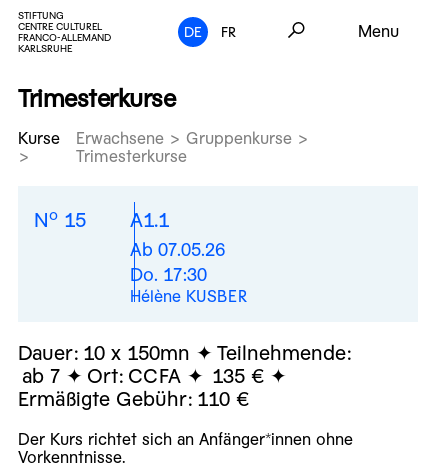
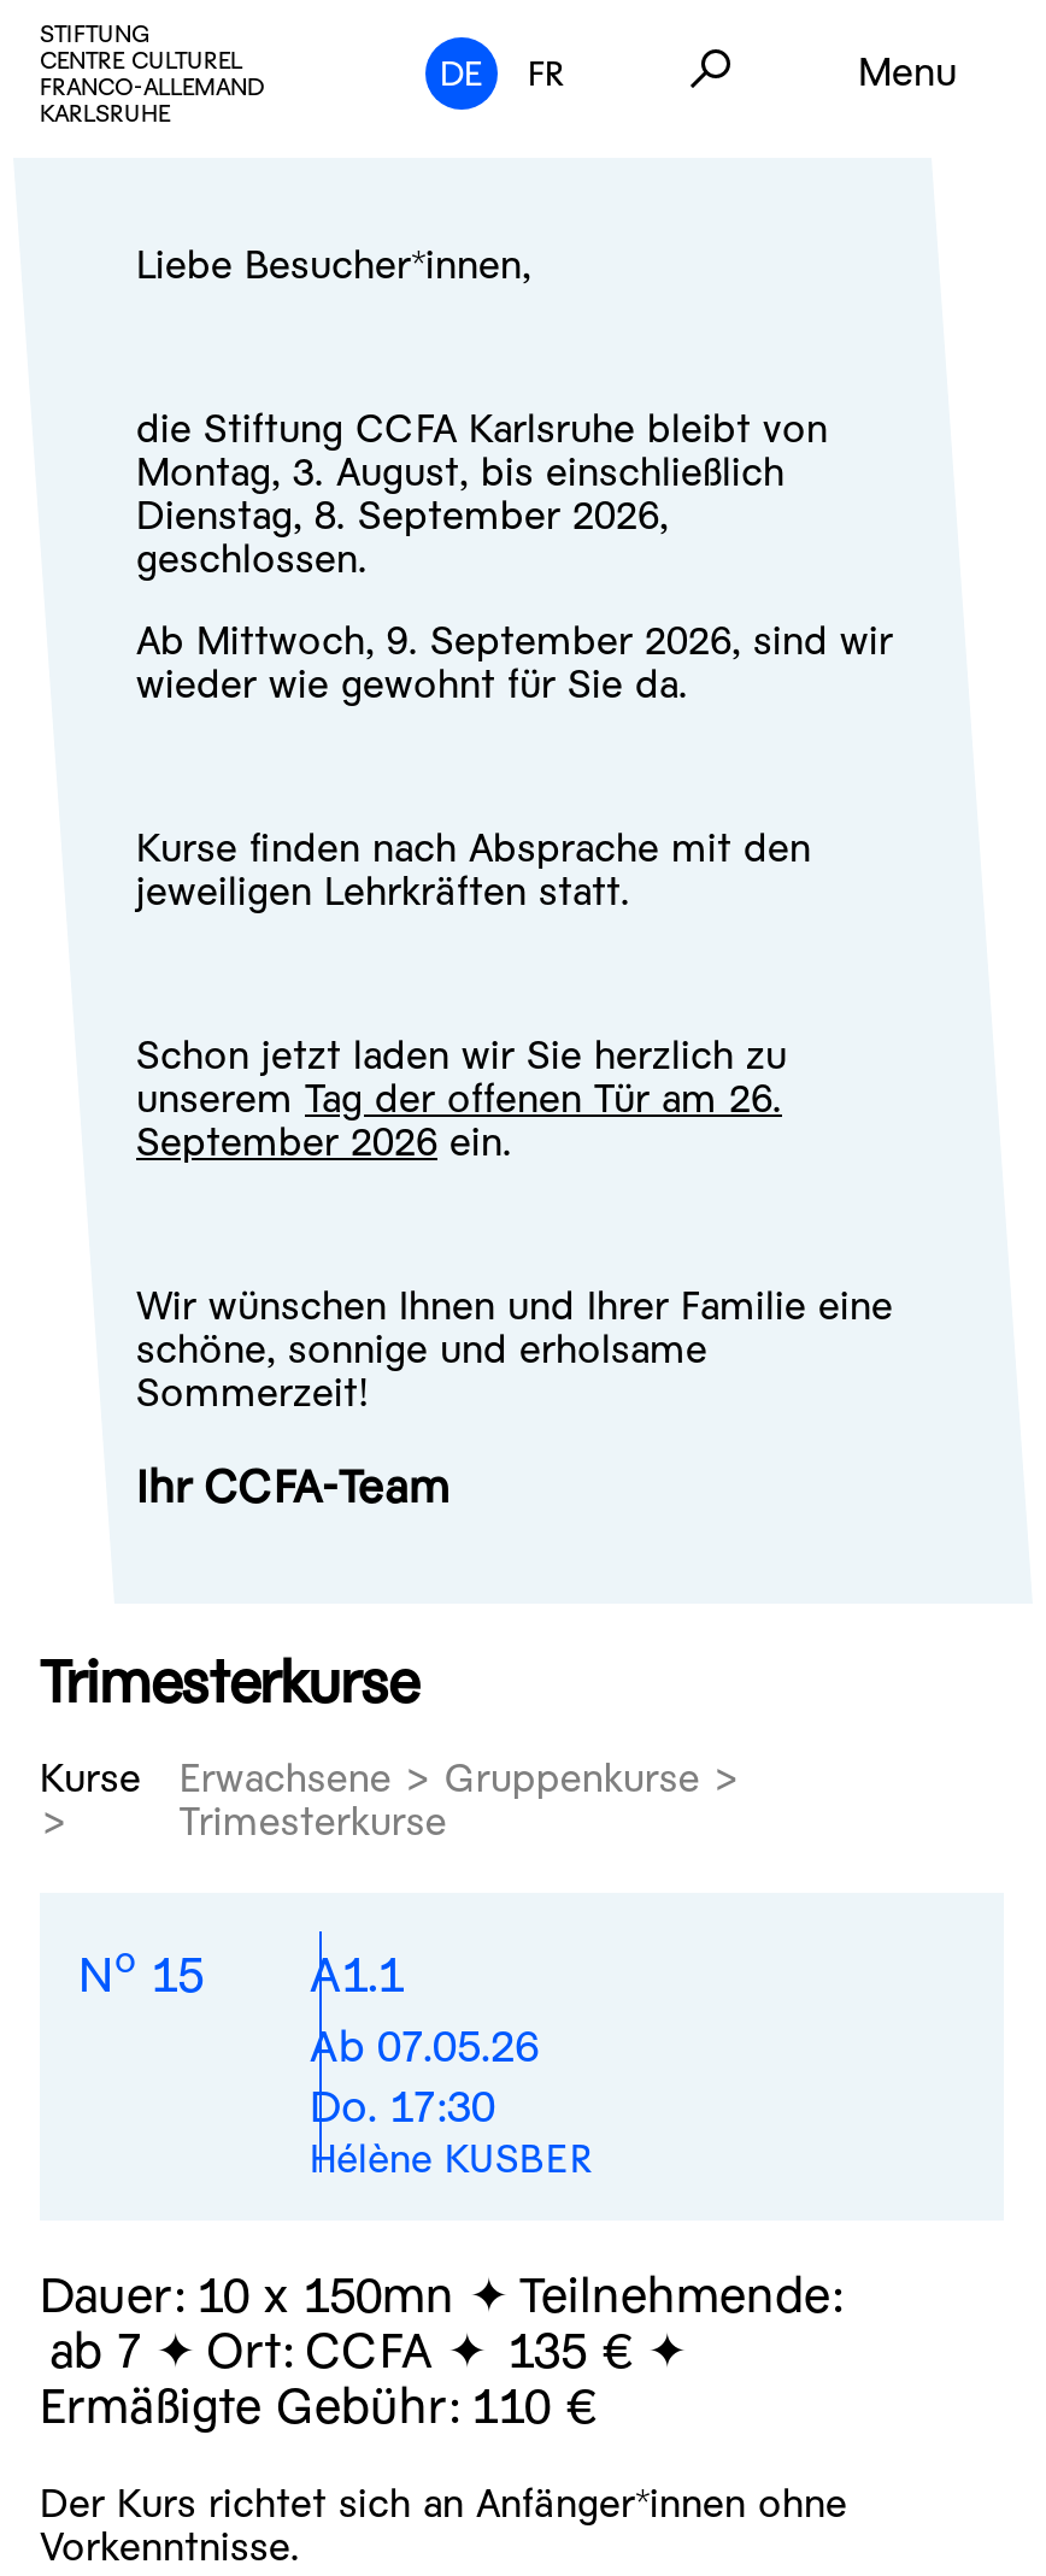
+ Liebe Besucher*innen,

+ die Stiftung CCFA Karlsruhe bleibt von
+ Montag, 3. August, bis einschließlich
+ Dienstag, 8. September 2026,
+ geschlossen.
+ Ab Mittwoch, 9. September 2026, sind wir
+ wieder wie gewohnt für Sie da.

+ Kurse finden nach Absprache mit den
+ jeweiligen Lehrkräften statt.

+ Schon jetzt laden wir Sie herzlich zu
+ unserem Tag der offenen Tür am 26.
+ September 2026 ein.

+ Wir wünschen Ihnen und Ihrer Familie eine
+ schöne, sonnige und erholsame
+ Sommerzeit!
+ Ihr CCFA-Team
